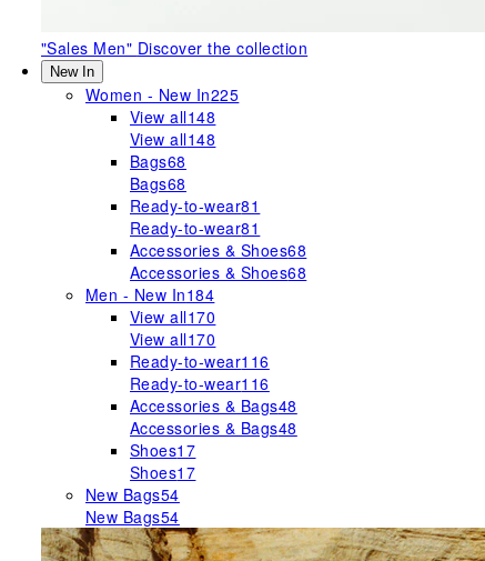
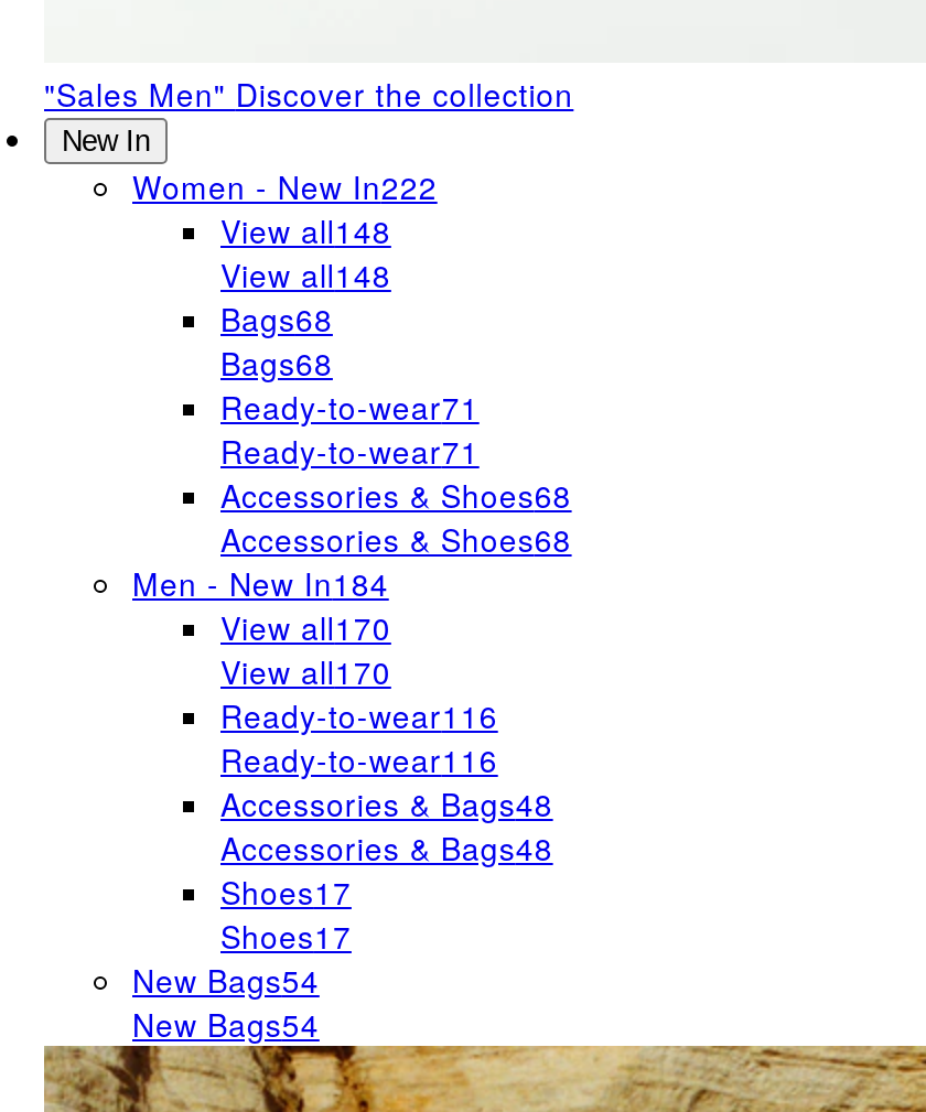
- Women - New In225
+ Women - New In222

- Ready-to-wear81
+ Ready-to-wear71

- Ready-to-wear81
+ Ready-to-wear71
